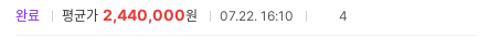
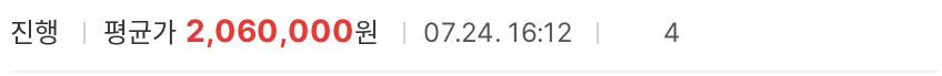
- 완료
- 평균가 2,440,000원
- 07.22. 16:10
+ 진행
+ 평균가 2,060,000원
+ 07.24. 16:12
